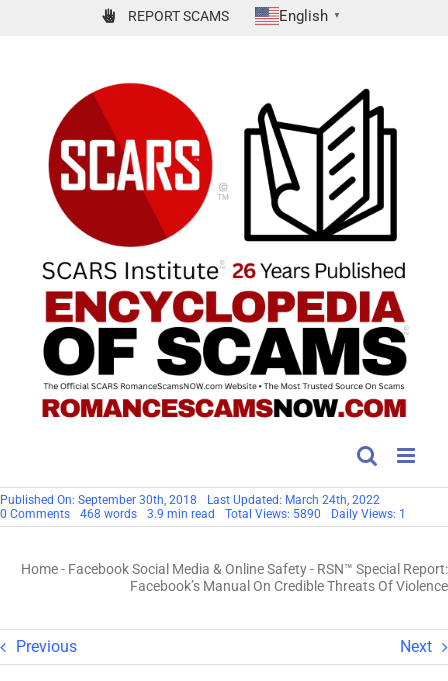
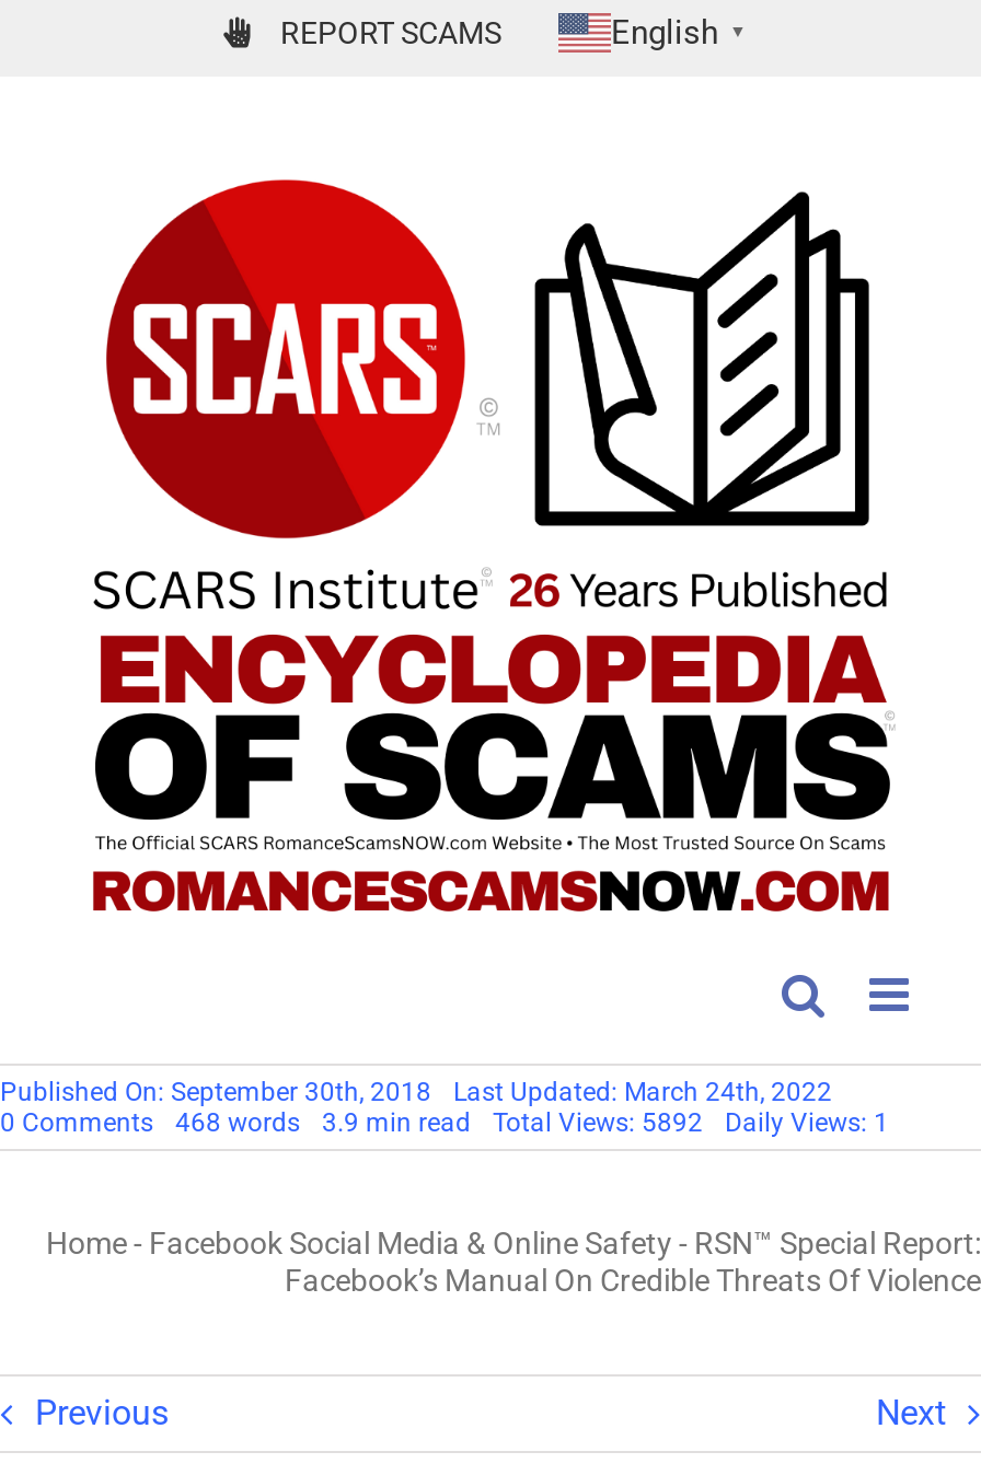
- Total Views: 5890
+ Total Views: 5892
